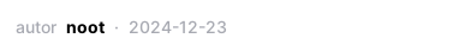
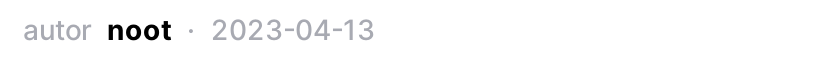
- 2024-12-23
+ 2023-04-13
